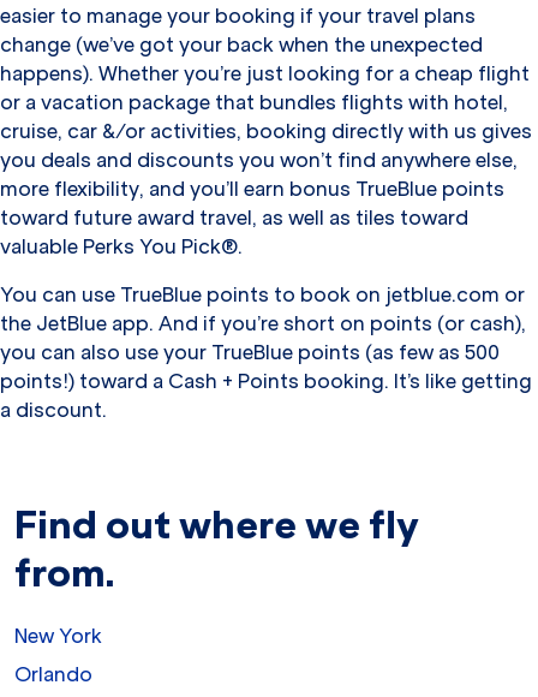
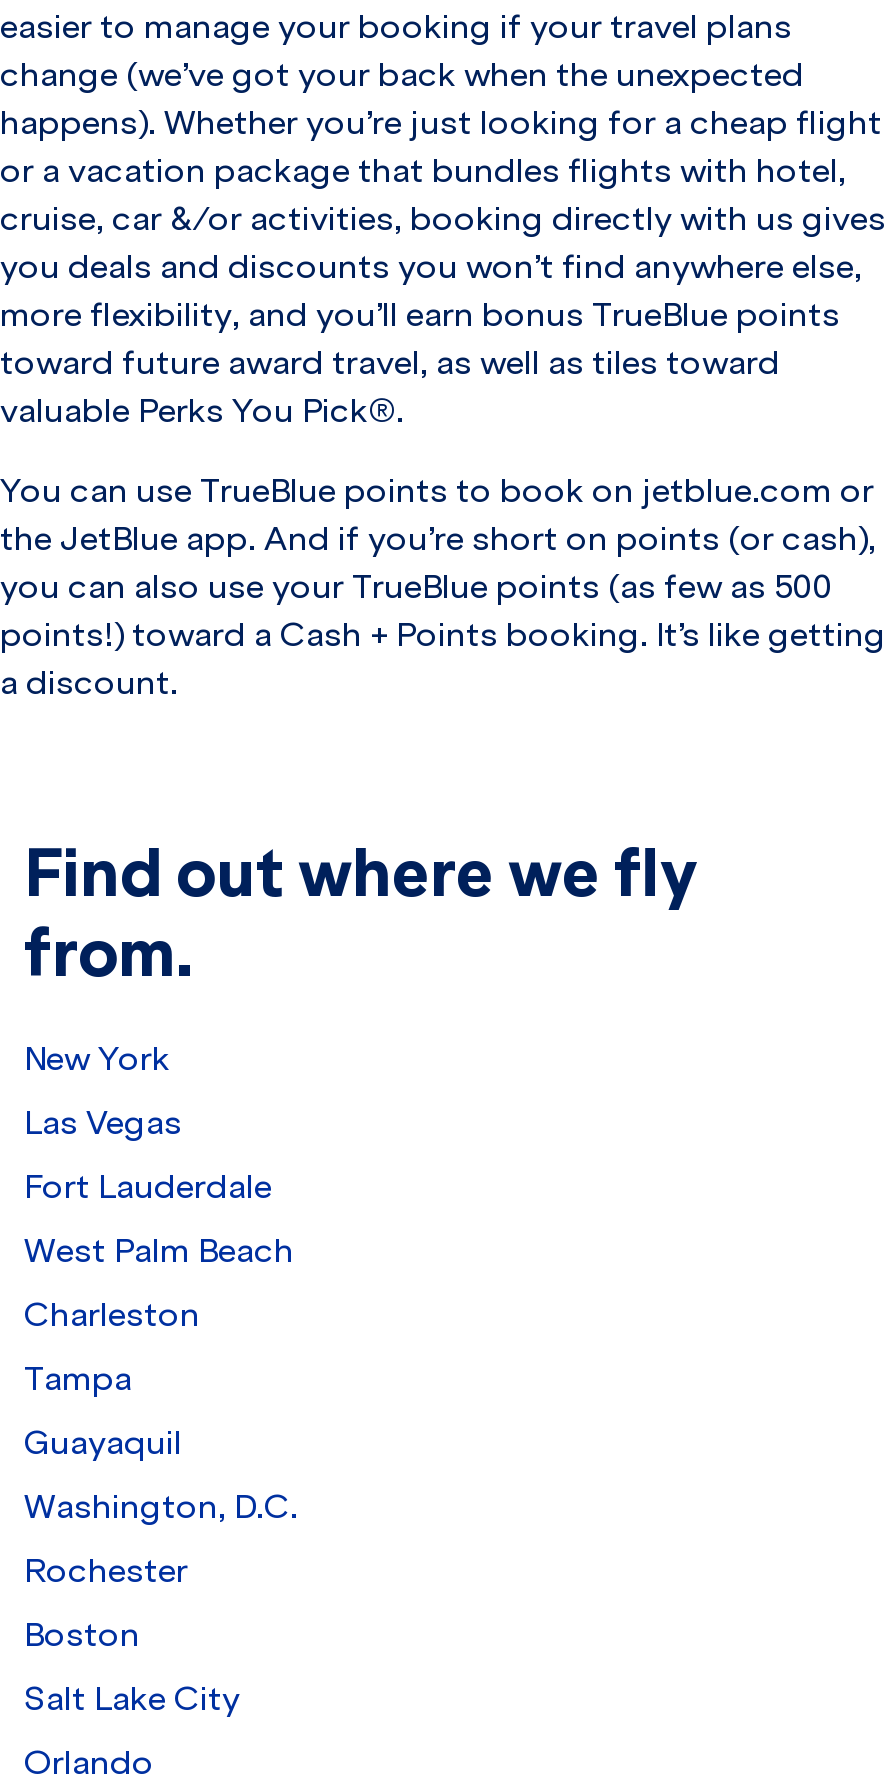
+ Las Vegas
+ Fort Lauderdale
+ West Palm Beach
+ Charleston
+ Tampa
+ Guayaquil
+ Washington, D.C.
+ Rochester
+ Boston
+ Salt Lake City
